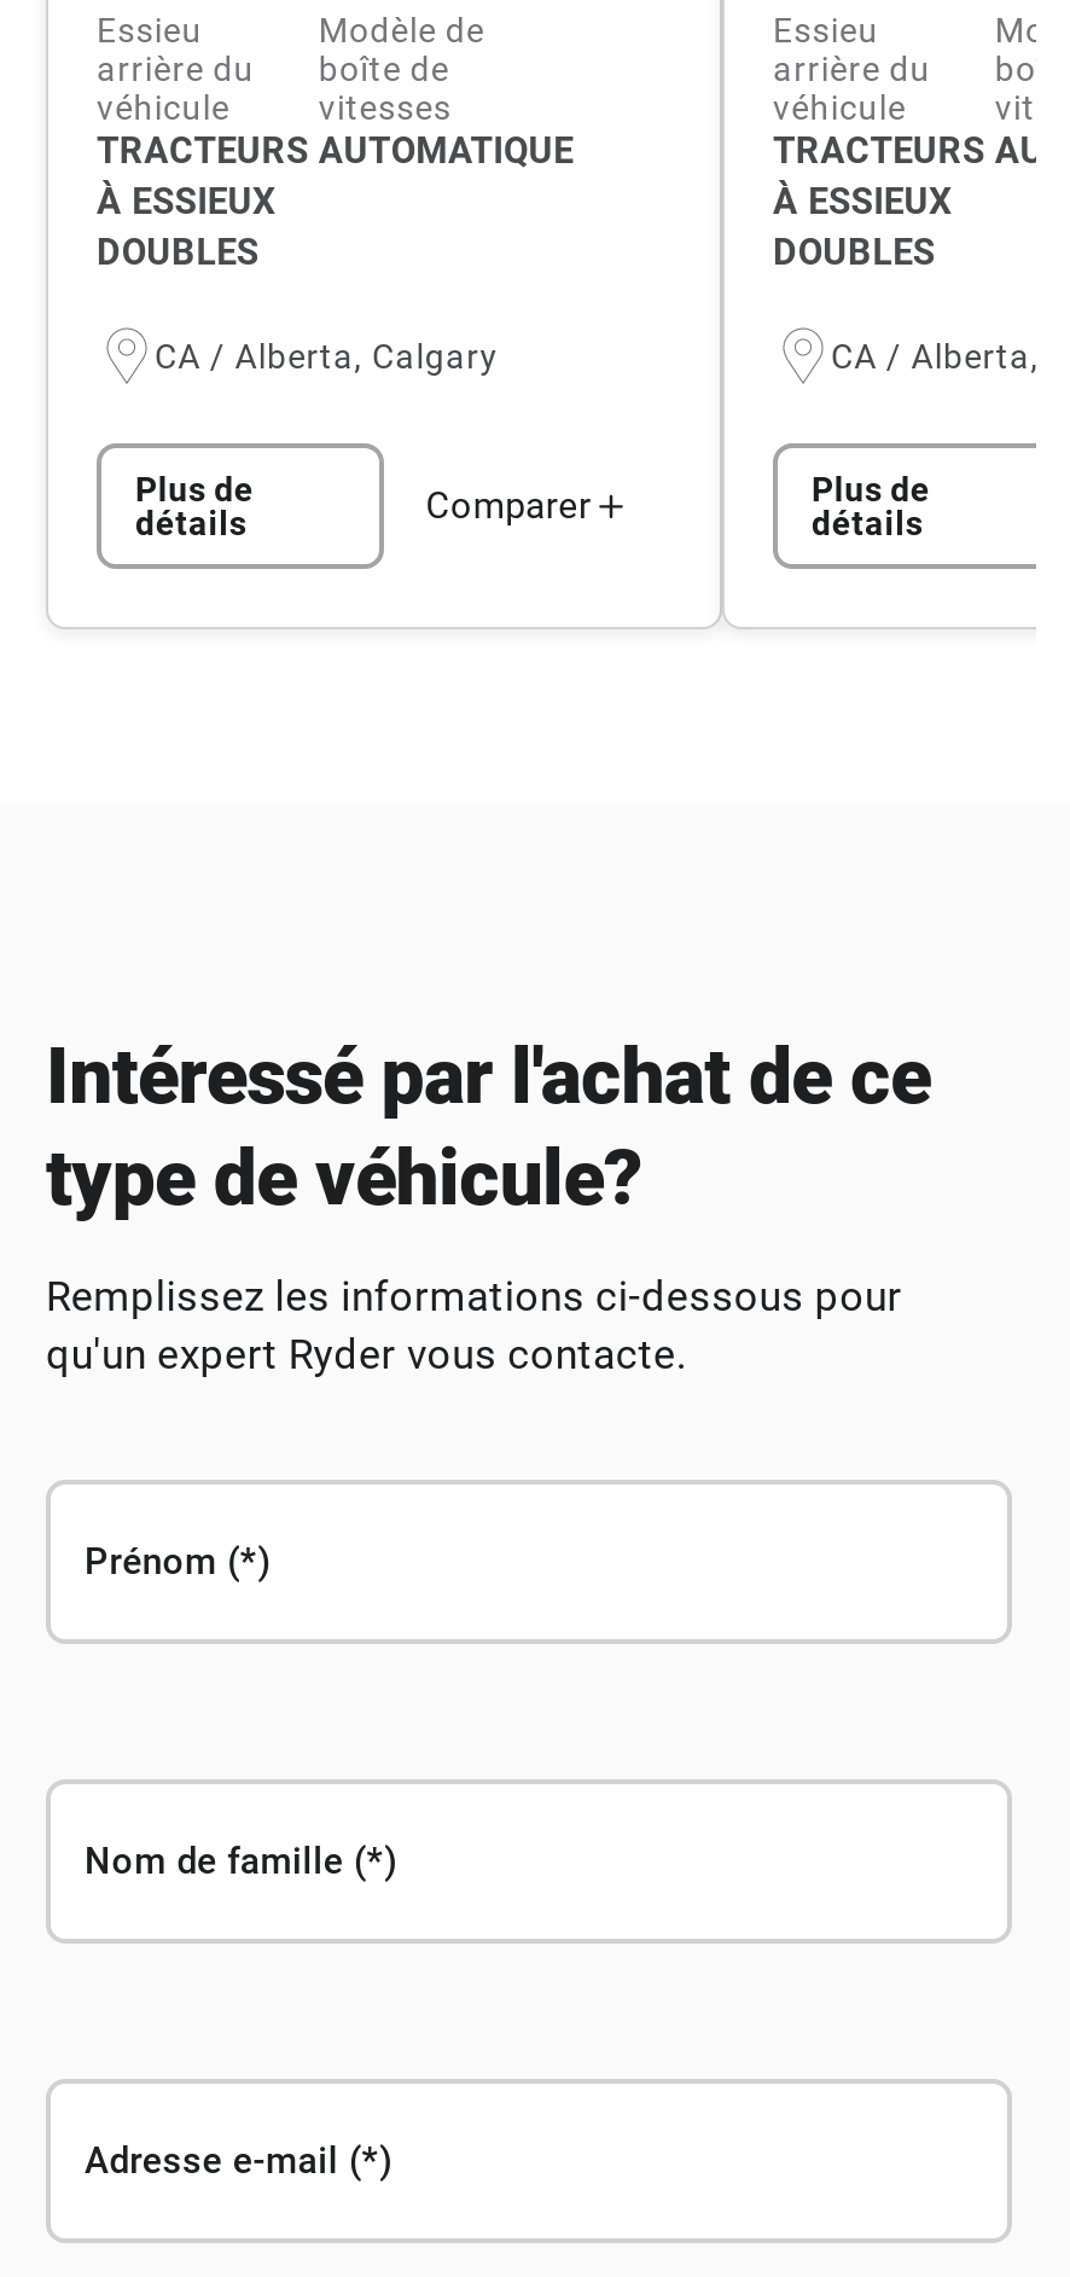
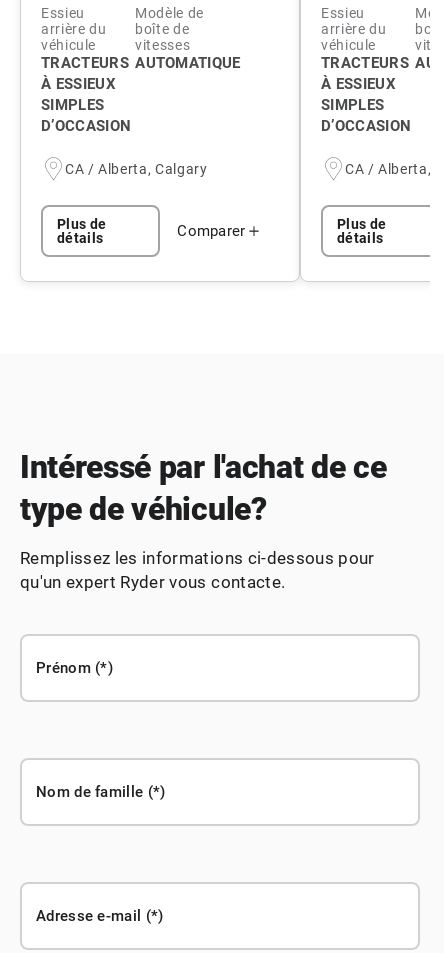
- DOUBLES
+ SIMPLES
+ D’OCCASION

- DOUBLES
+ SIMPLES
+ D’OCCASION
